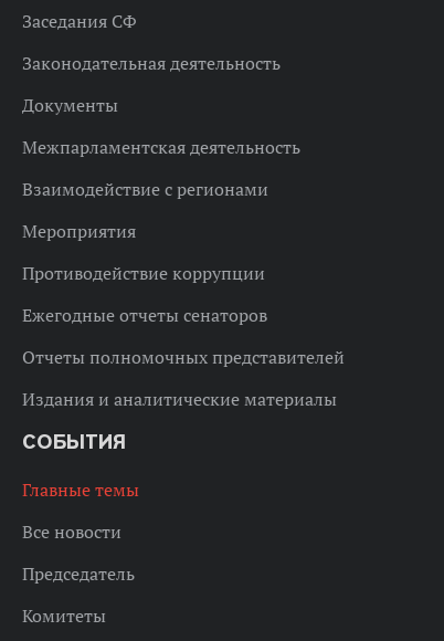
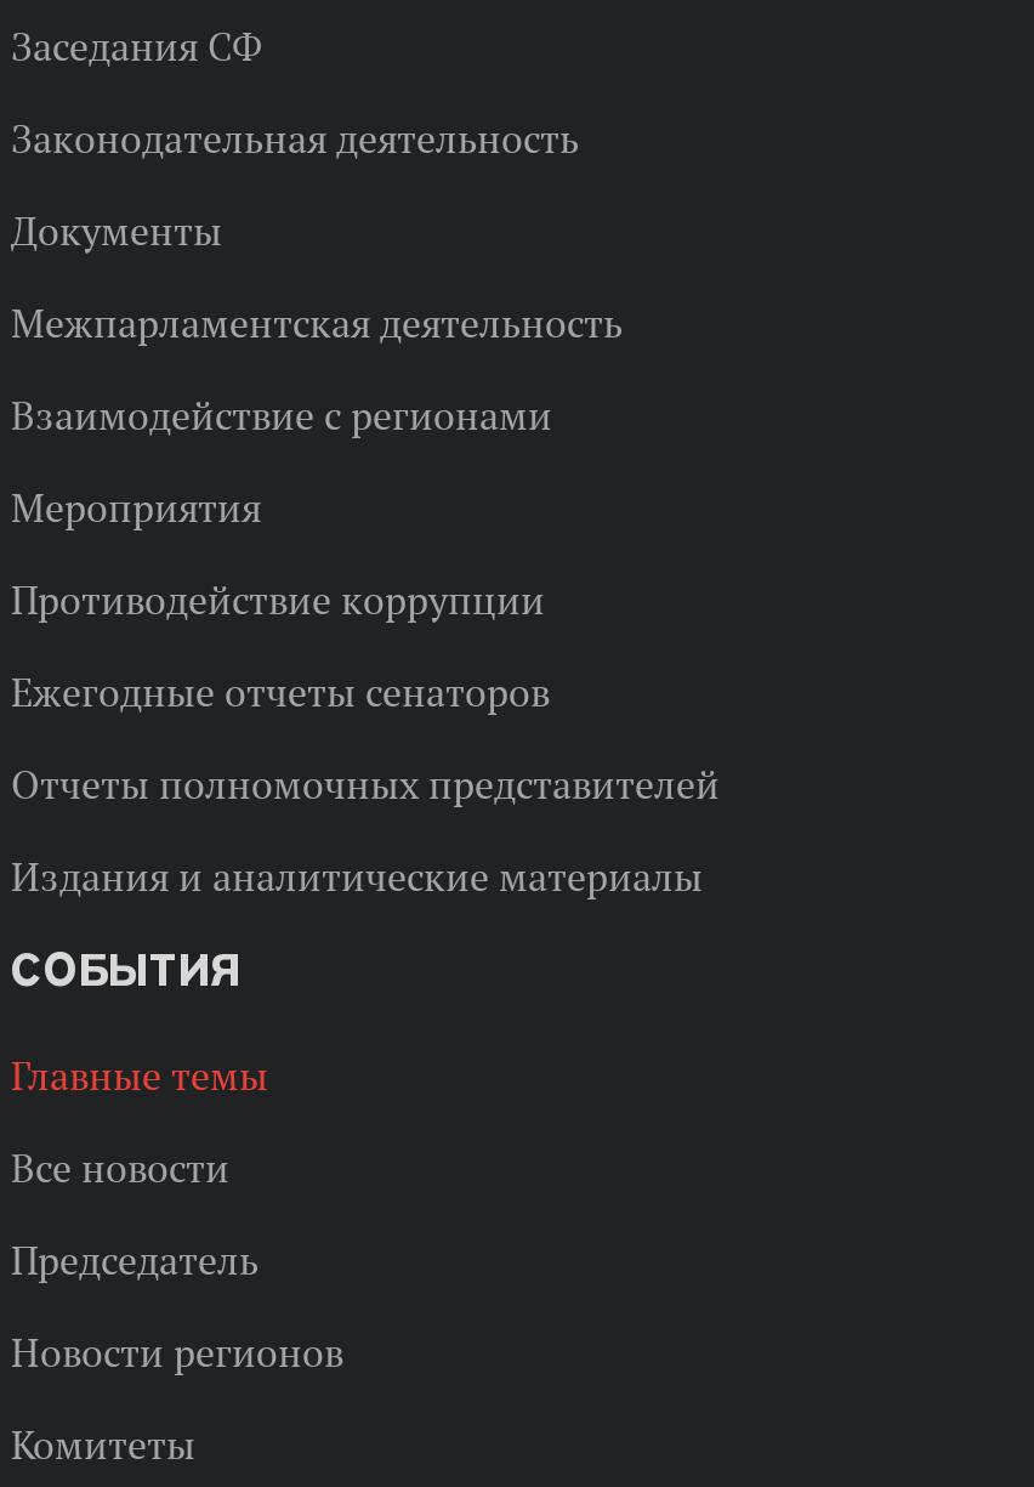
+ Новости регионов
